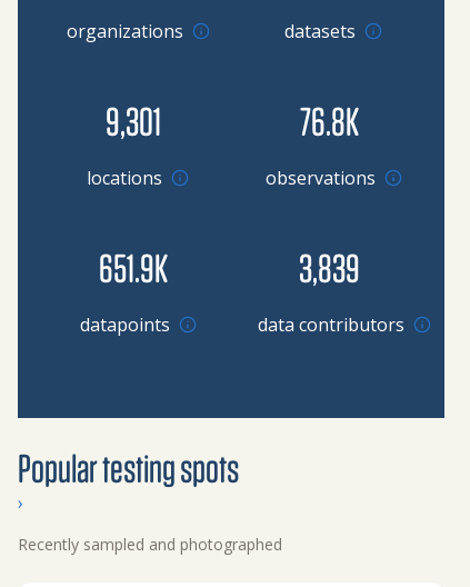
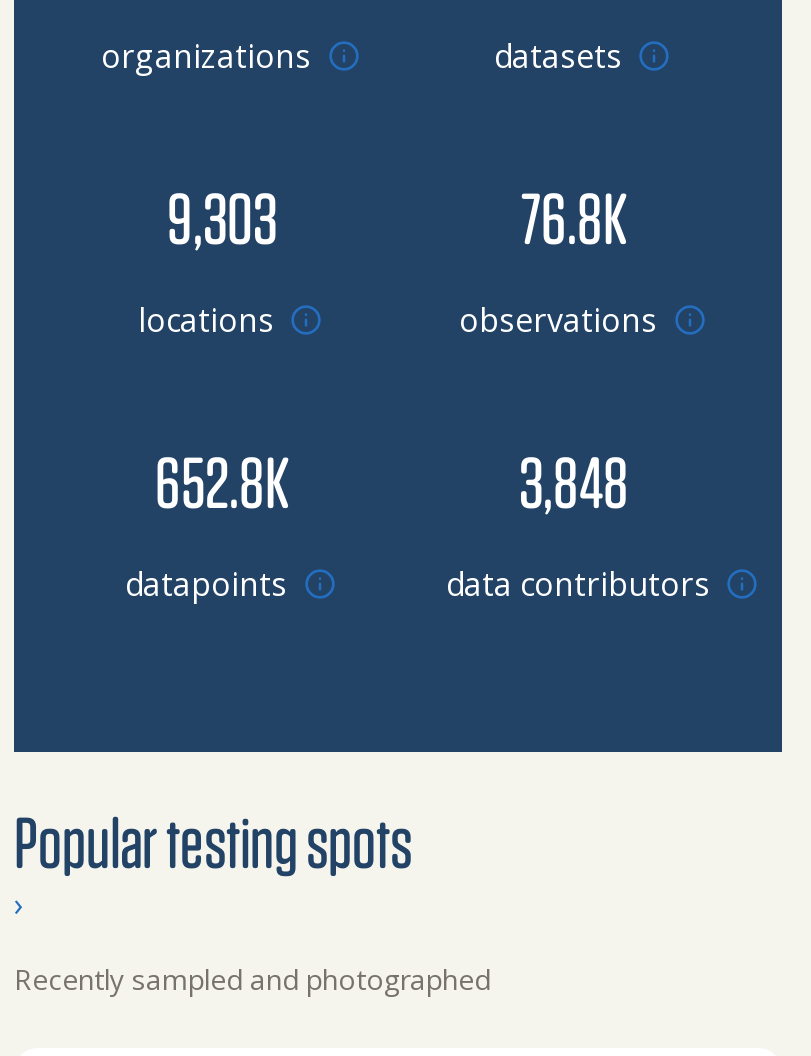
- 9,301
+ 9,303

- 651.9K
+ 652.8K

- 3,839
+ 3,848
